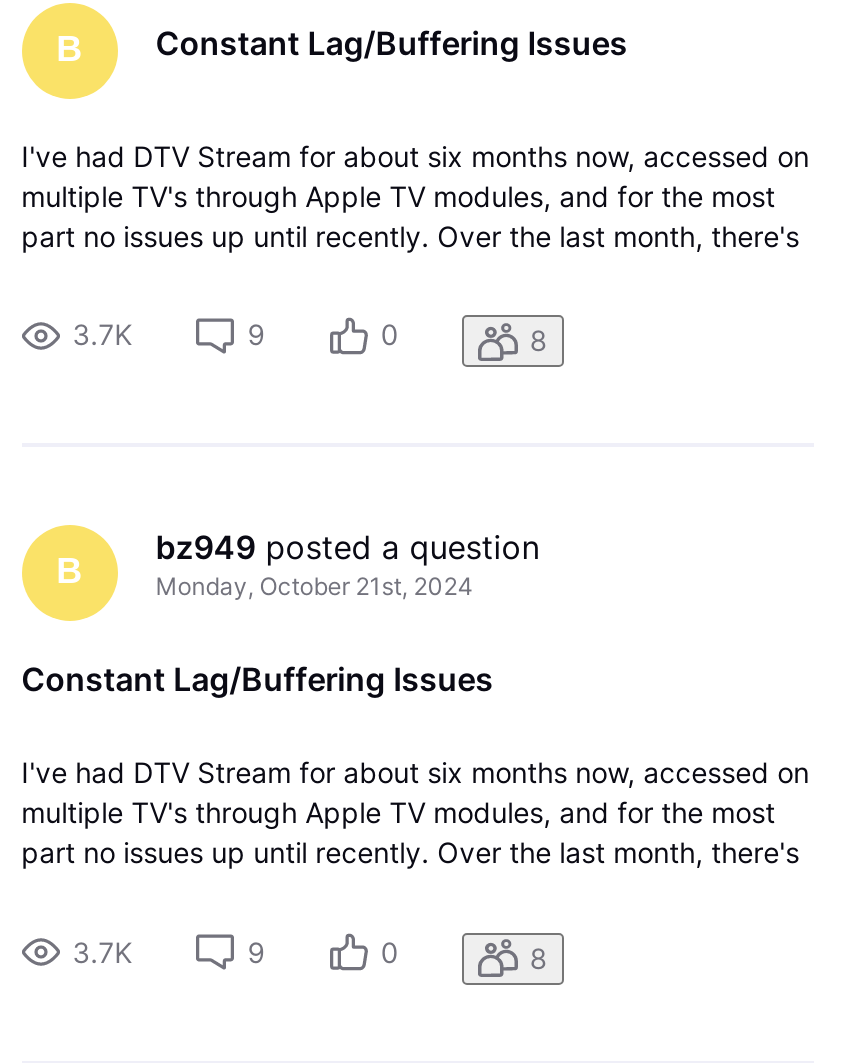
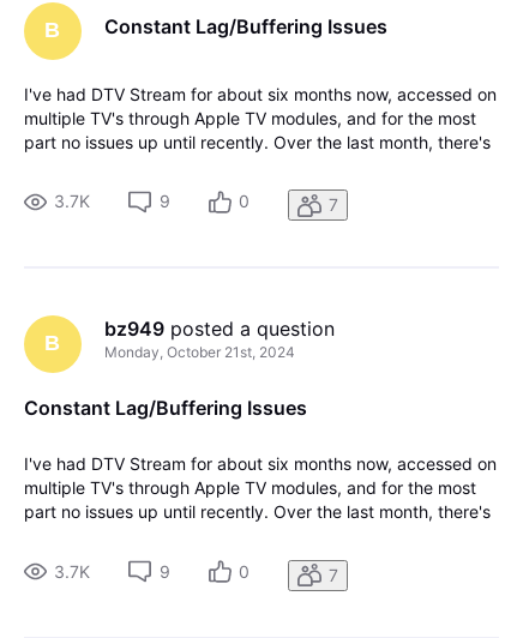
- 8
+ 7

- 8
+ 7
